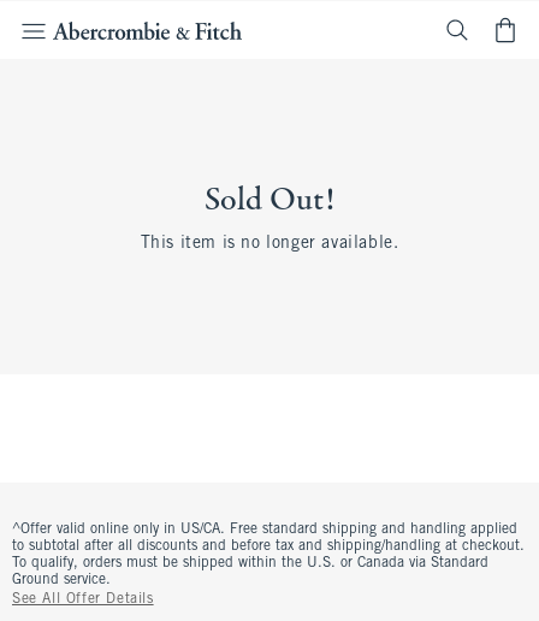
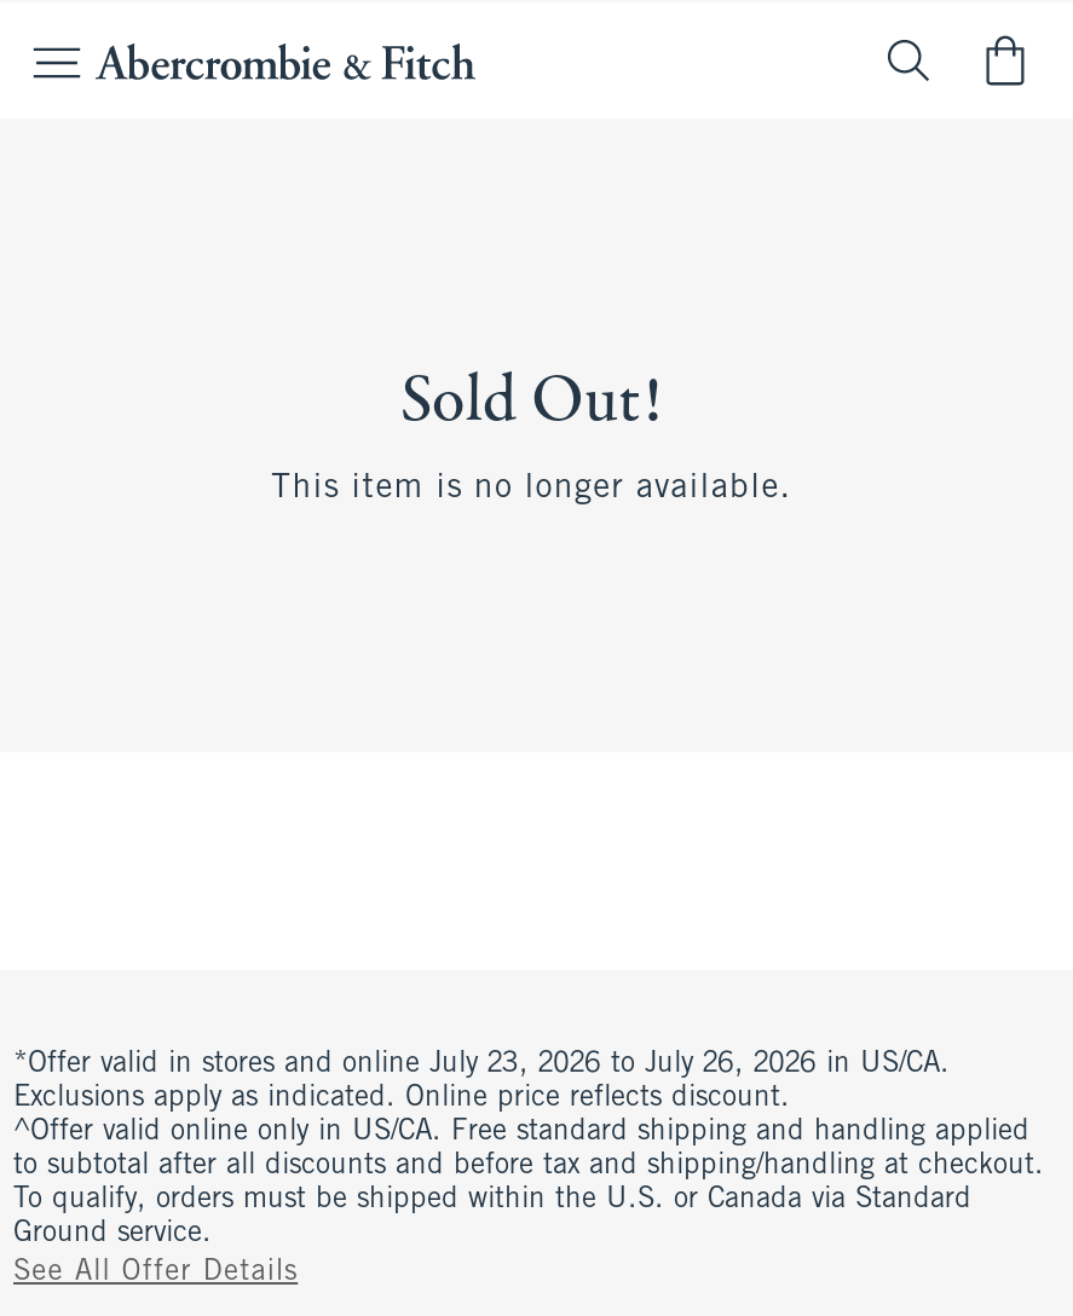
+ *Offer valid in stores and online July 23, 2026 to July 26, 2026 in US/CA.
+ Exclusions apply as indicated. Online price reflects discount.
